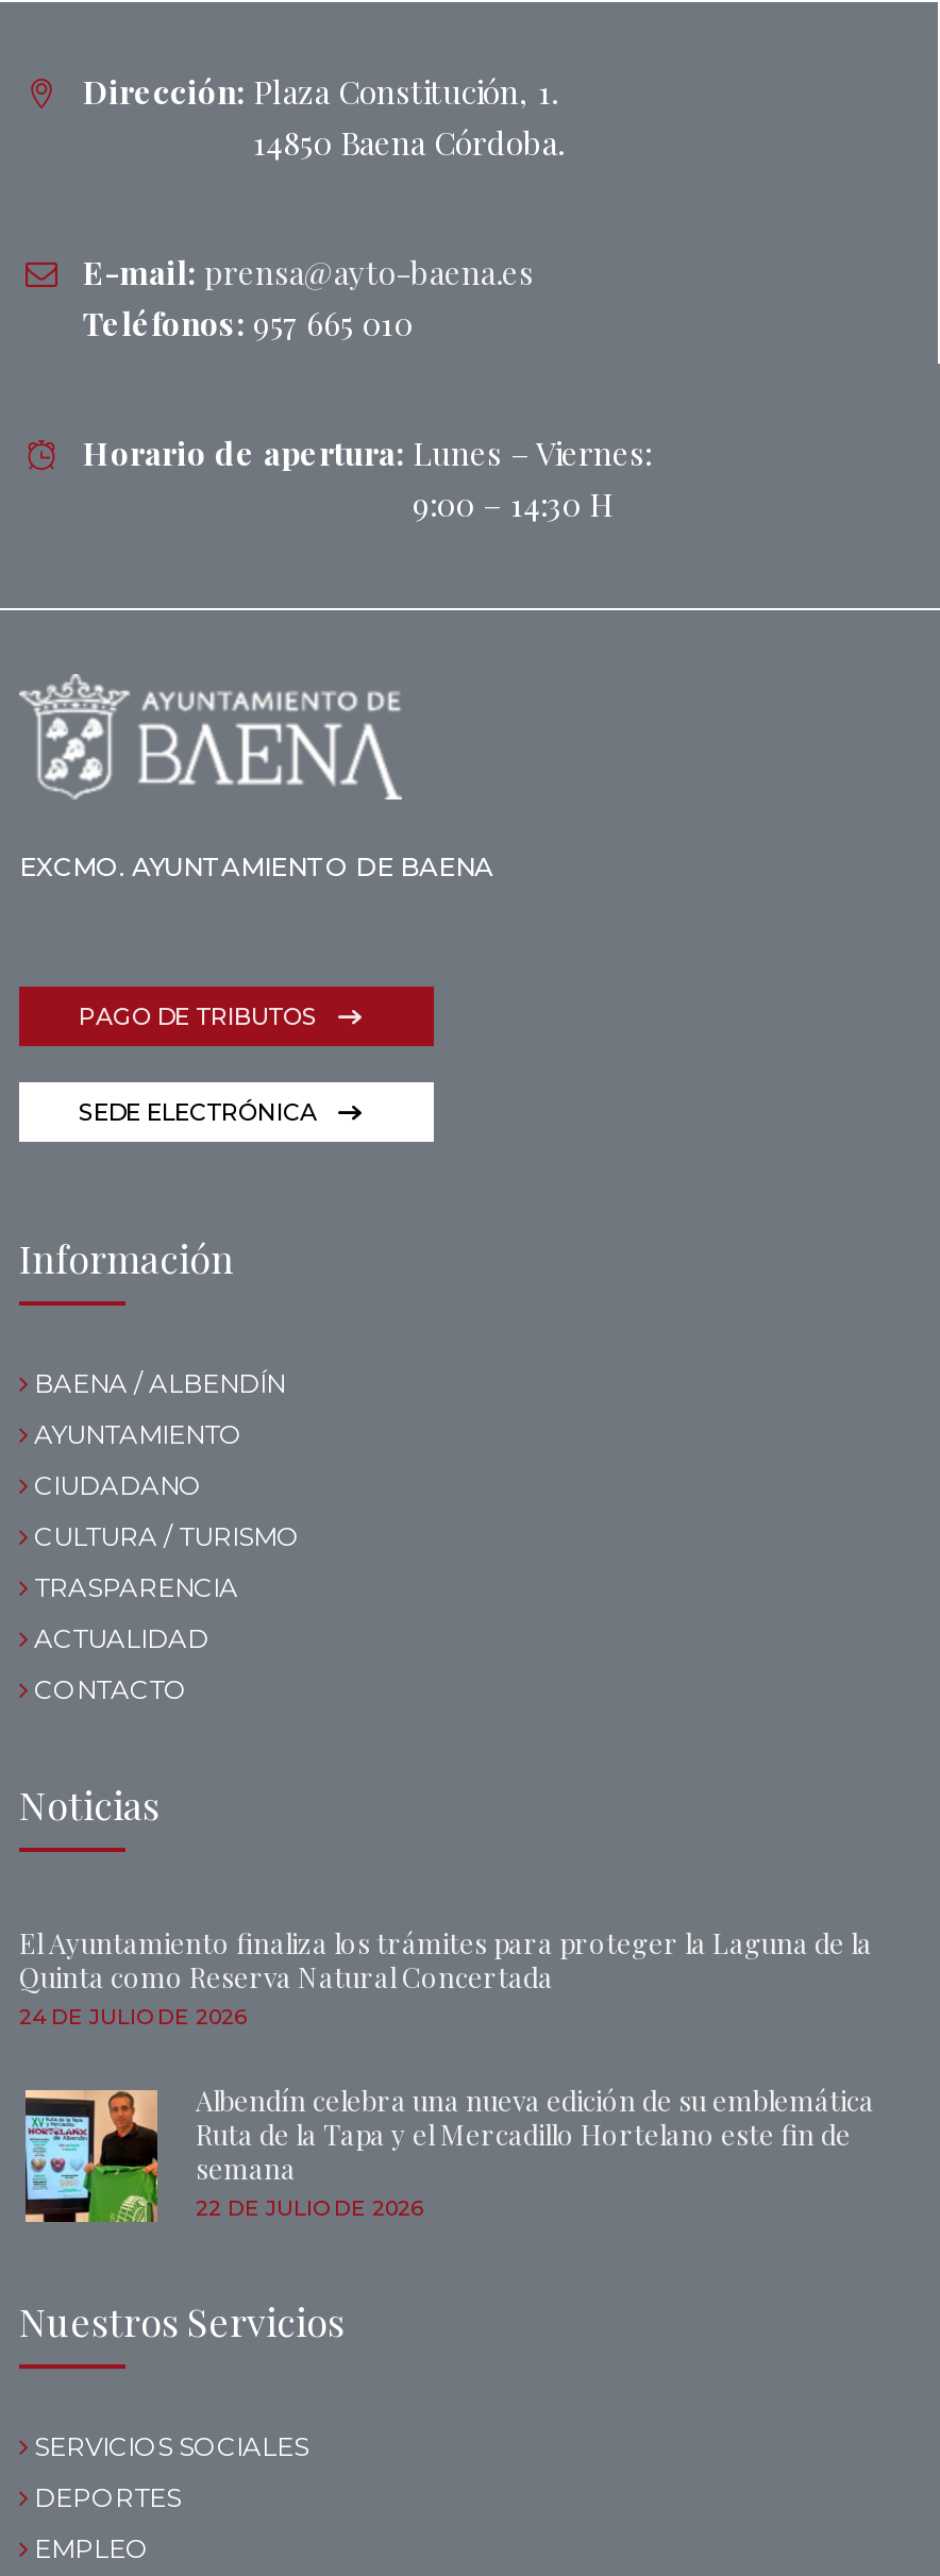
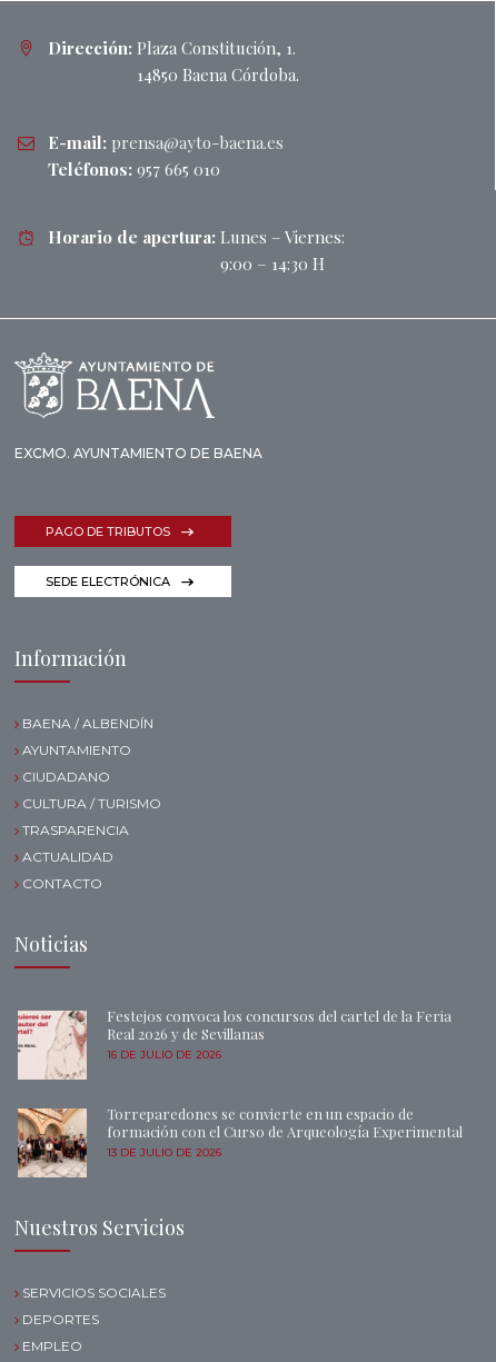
- El Ayuntamiento finaliza los trámites para proteger la Laguna de la
- Quinta como Reserva Natural Concertada
- 24 DE JULIO DE 2026
+ Festejos convoca los concursos del cartel de la Feria
+ Real 2026 y de Sevillanas
+ 16 DE JULIO DE 2026

- [image]
- Albendín celebra una nueva edición de su emblemática
- Ruta de la Tapa y el Mercadillo Hortelano este fin de
- semana
- 22 DE JULIO DE 2026
+ [image]
+ Torreparedones se convierte en un espacio de
+ formación con el Curso de Arqueología Experimental
+ 13 DE JULIO DE 2026
